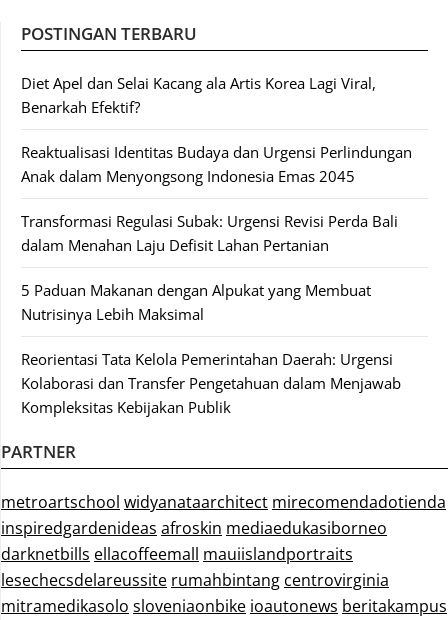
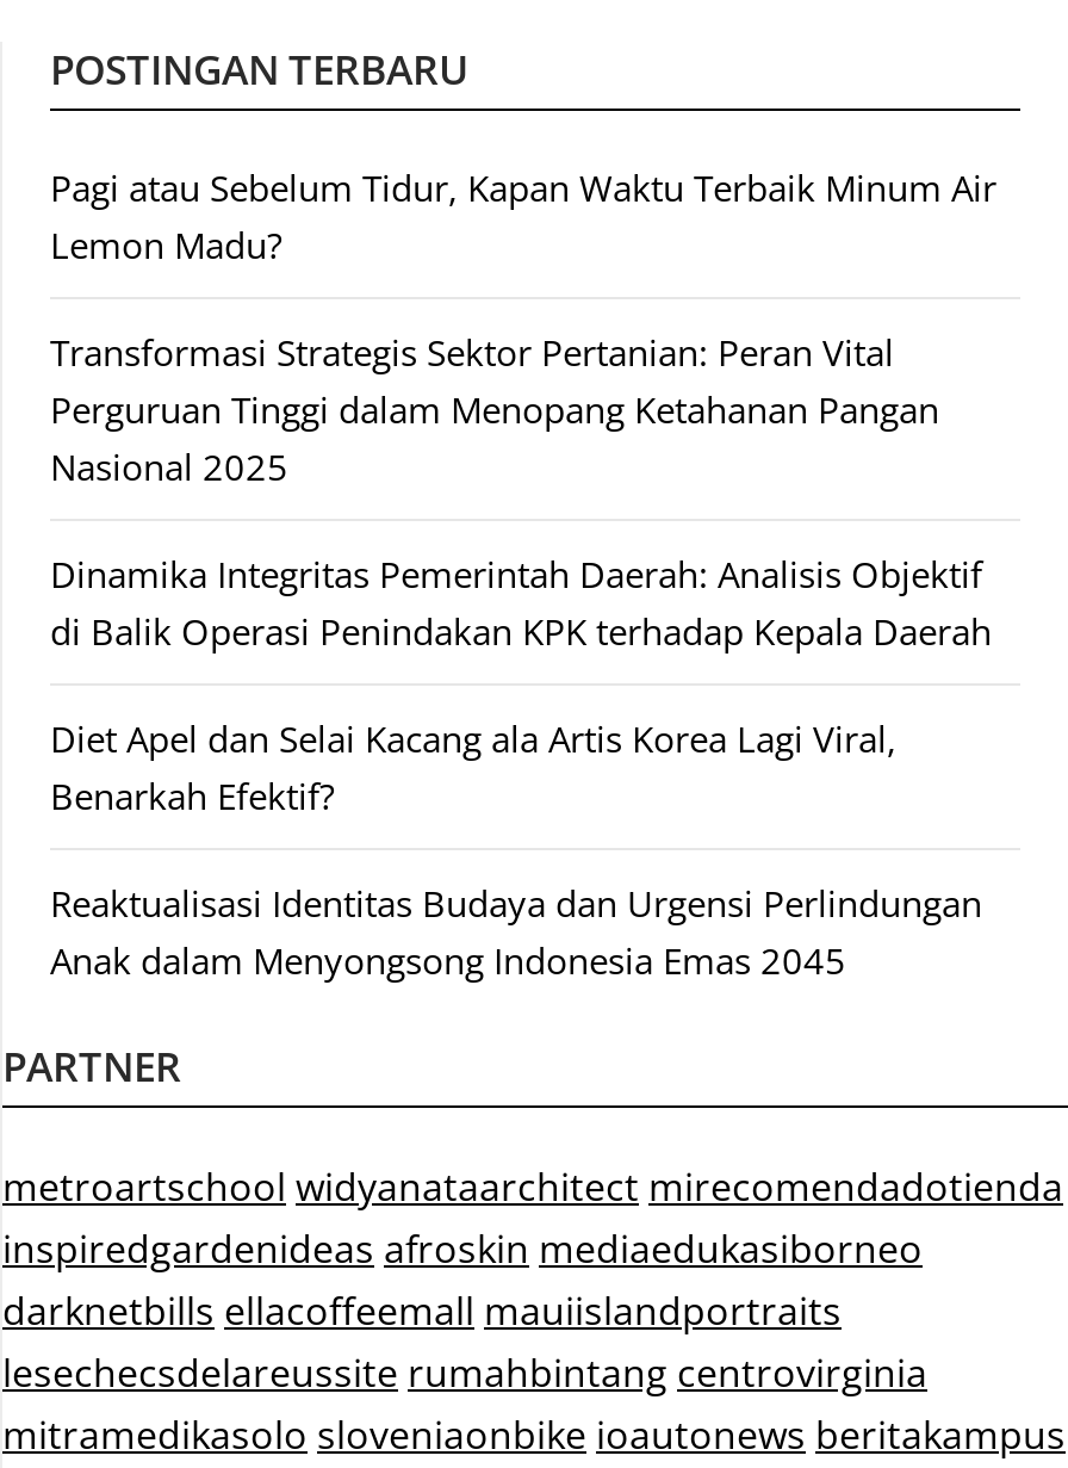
+ Pagi atau Sebelum Tidur, Kapan Waktu Terbaik Minum Air
+ Lemon Madu?
+ Transformasi Strategis Sektor Pertanian: Peran Vital
+ Perguruan Tinggi dalam Menopang Ketahanan Pangan
+ Nasional 2025
+ Dinamika Integritas Pemerintah Daerah: Analisis Objektif
+ di Balik Operasi Penindakan KPK terhadap Kepala Daerah

moved down: Diet Apel dan Selai Kacang ala Artis Korea Lagi Viral, | Benarkah Efektif? | Reaktualisasi Identitas Budaya dan Urgensi Perlindungan | Anak dalam Menyongsong Indonesia Emas 2045

- Transformasi Regulasi Subak: Urgensi Revisi Perda Bali
- dalam Menahan Laju Defisit Lahan Pertanian
- 5 Paduan Makanan dengan Alpukat yang Membuat
- Nutrisinya Lebih Maksimal
- Reorientasi Tata Kelola Pemerintahan Daerah: Urgensi
- Kolaborasi dan Transfer Pengetahuan dalam Menjawab
- Kompleksitas Kebijakan Publik
